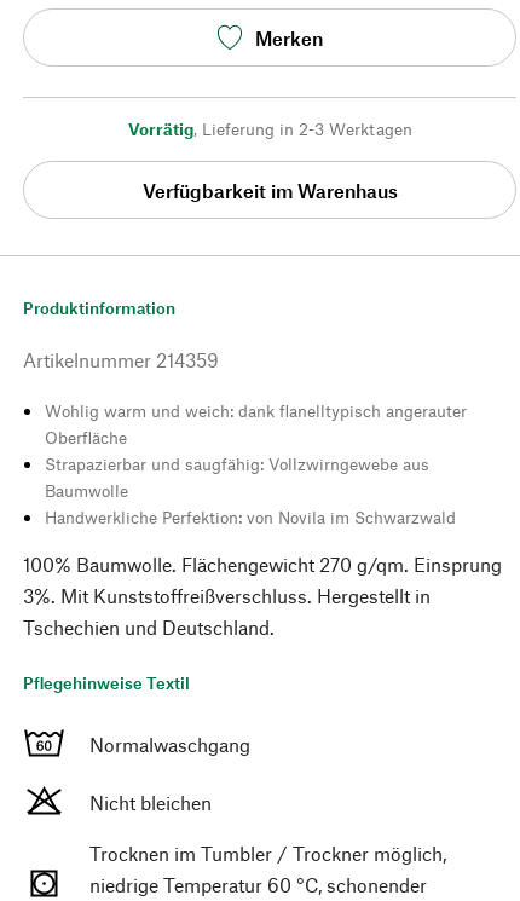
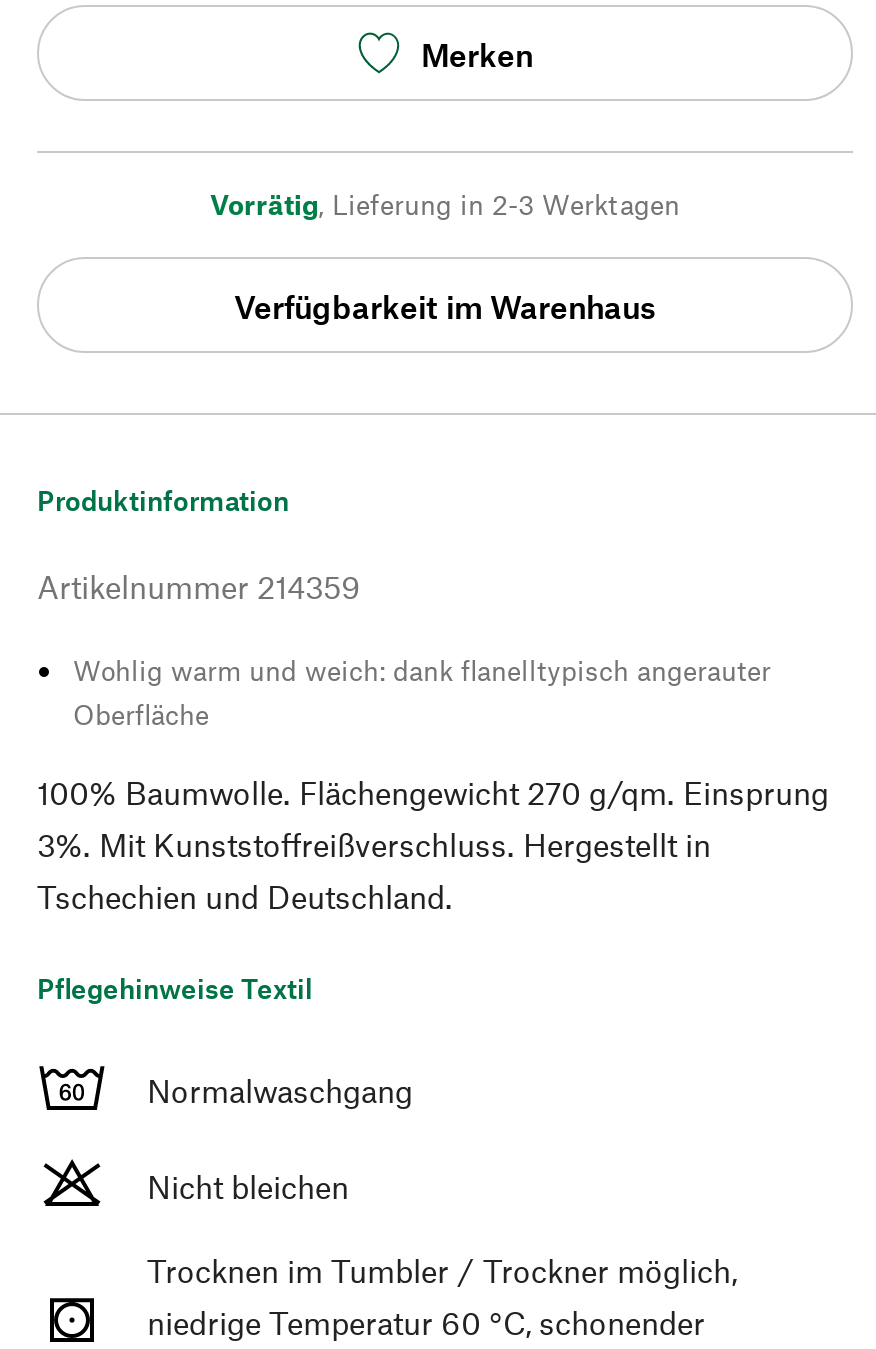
- Strapazierbar und saugfähig: Vollzwirngewebe aus
- Baumwolle
- Handwerkliche Perfektion: von Novila im Schwarzwald
